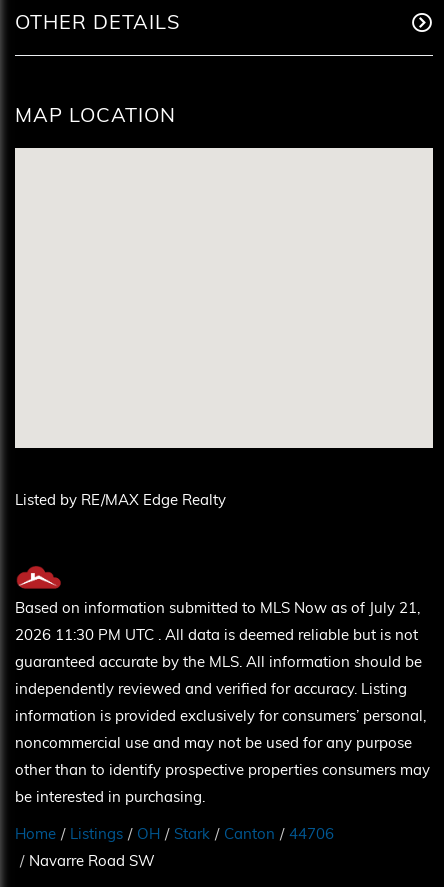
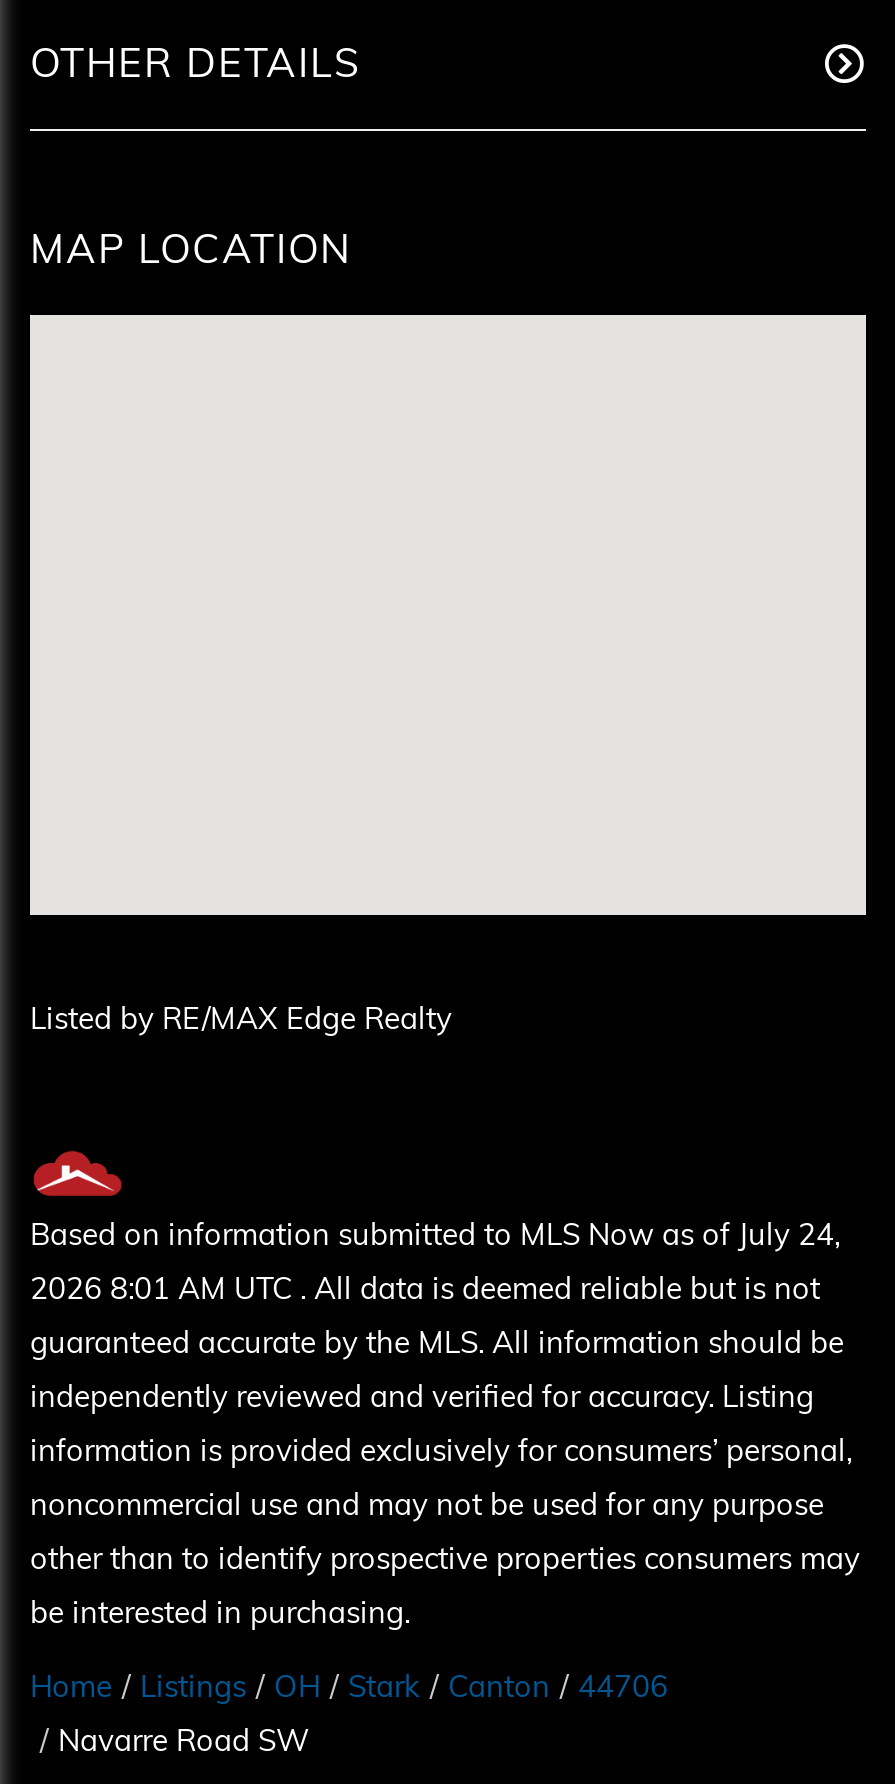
- Based on information submitted to MLS Now as of July 21,
+ Based on information submitted to MLS Now as of July 24,

- 2026 11:30 PM UTC . All data is deemed reliable but is not
+ 2026 8:01 AM UTC . All data is deemed reliable but is not
